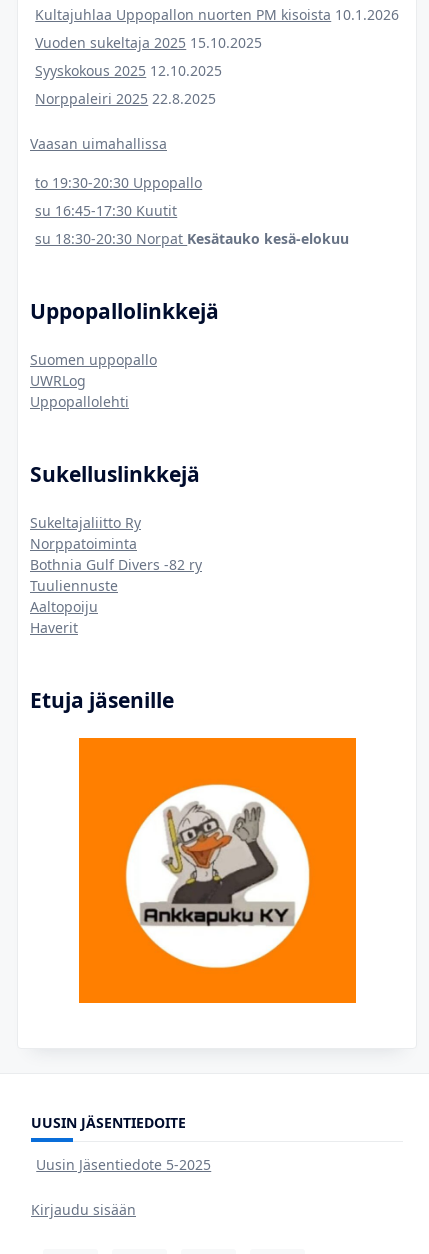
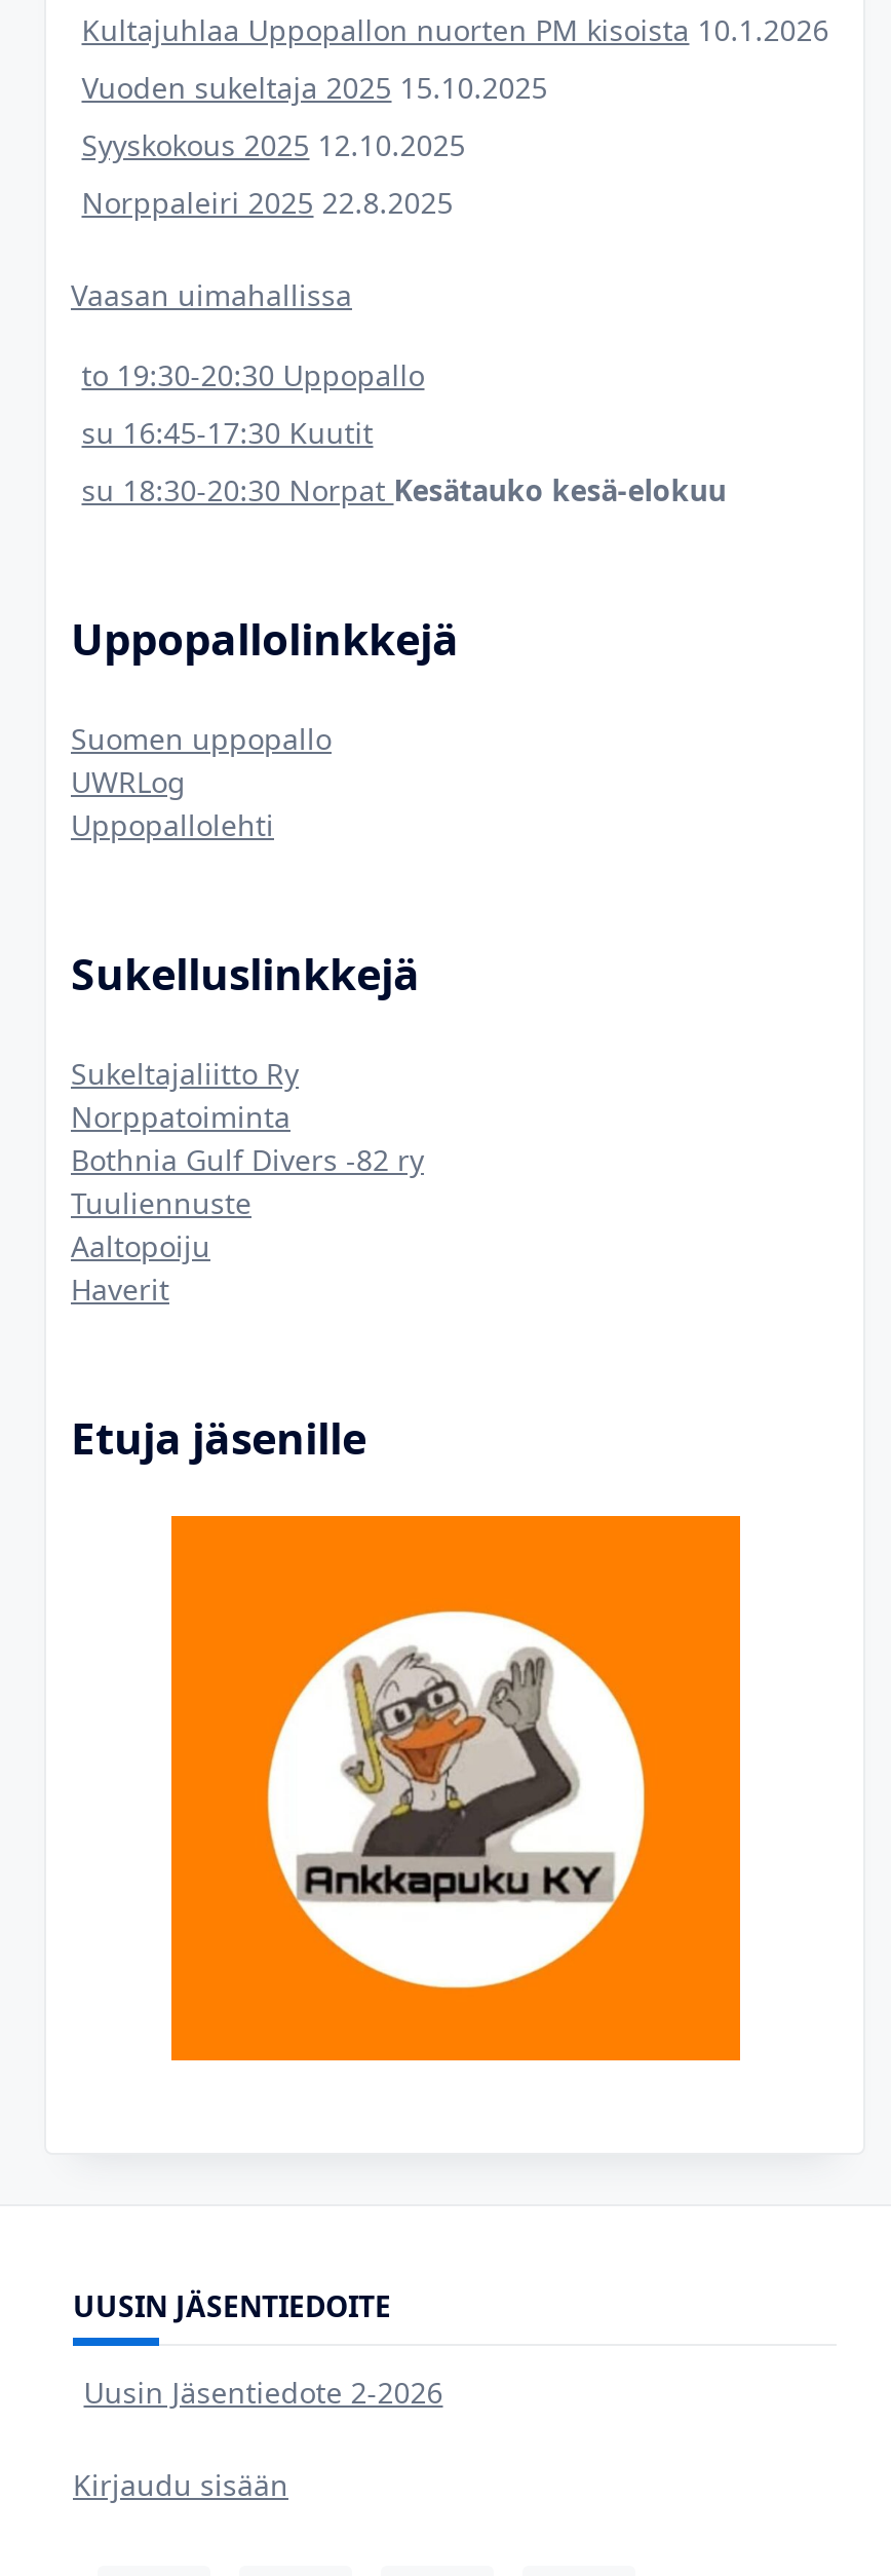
- Uusin Jäsentiedote 5-2025
+ Uusin Jäsentiedote 2-2026
